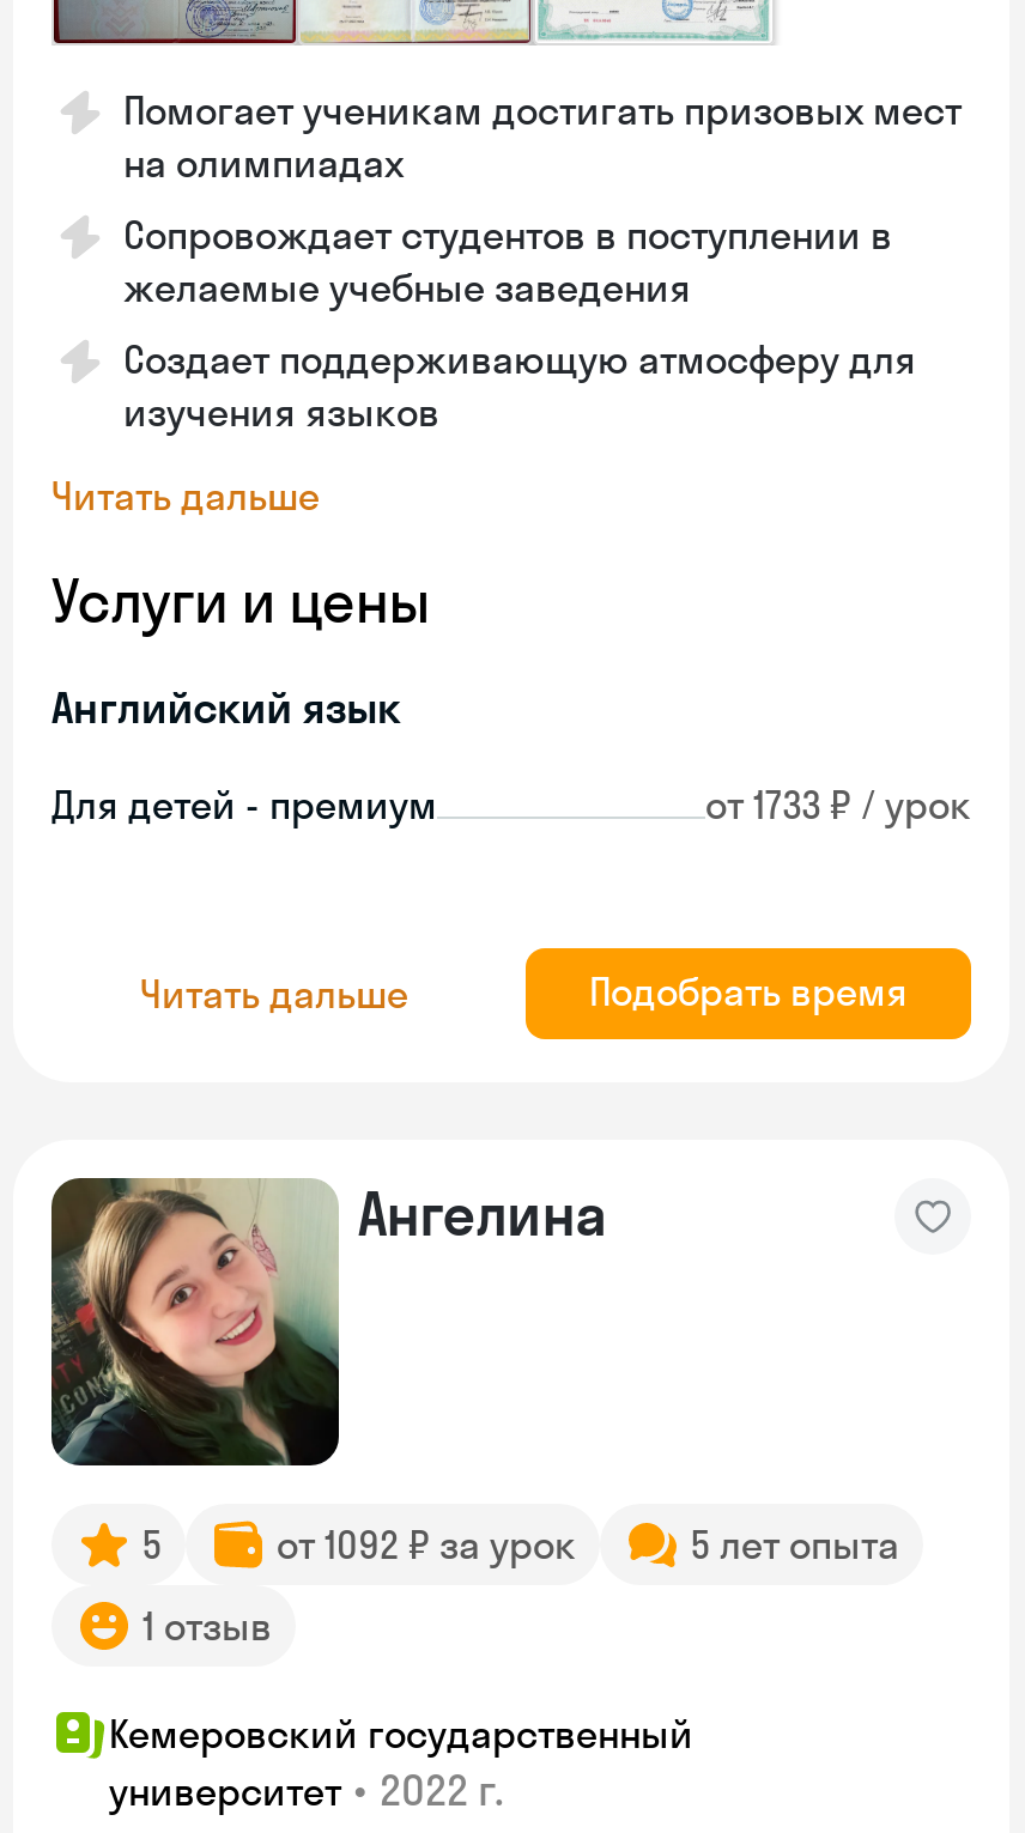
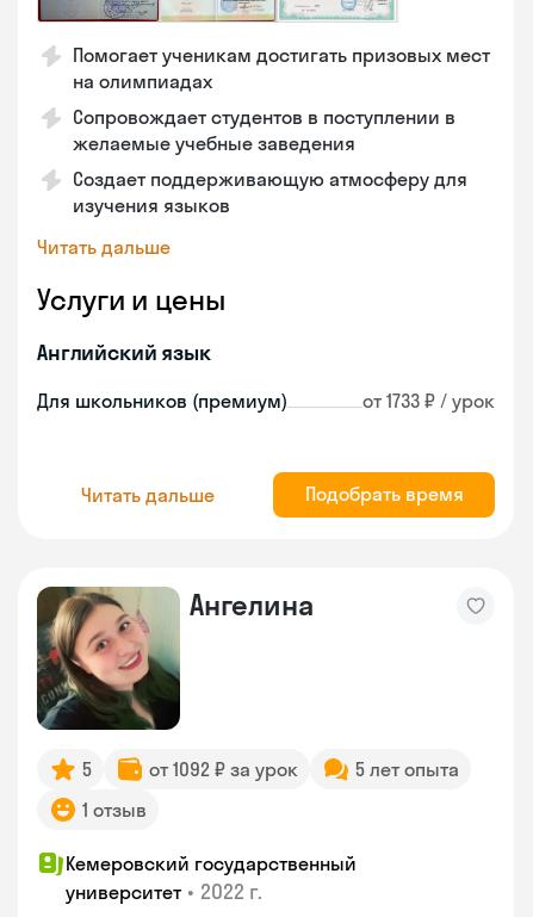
- Для детей - премиум
+ Для школьников (премиум)
